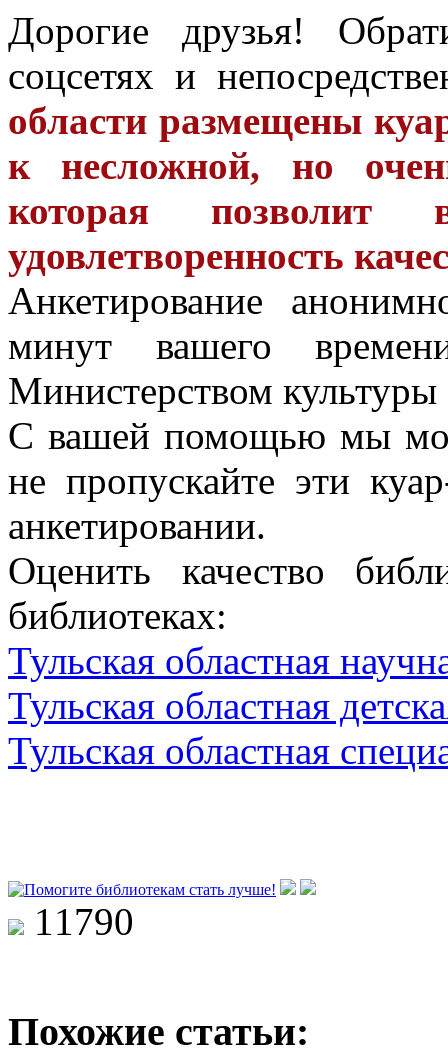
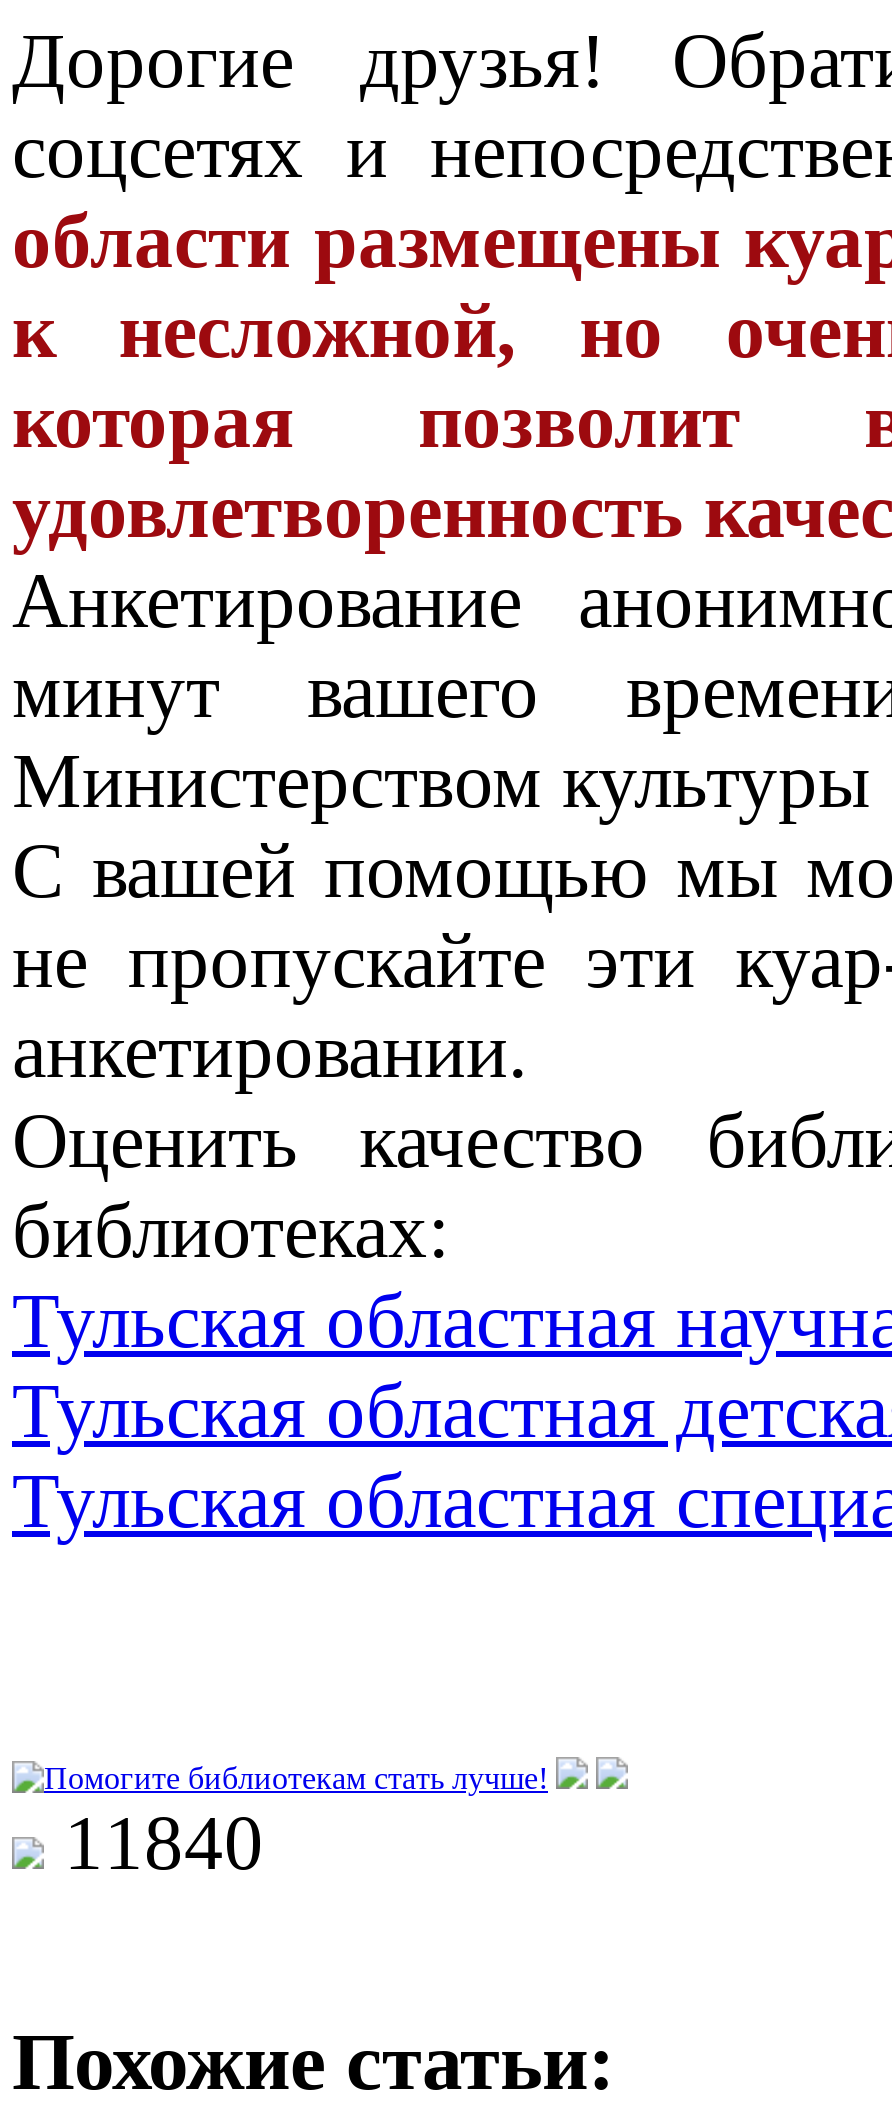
- 11790
+ 11840
